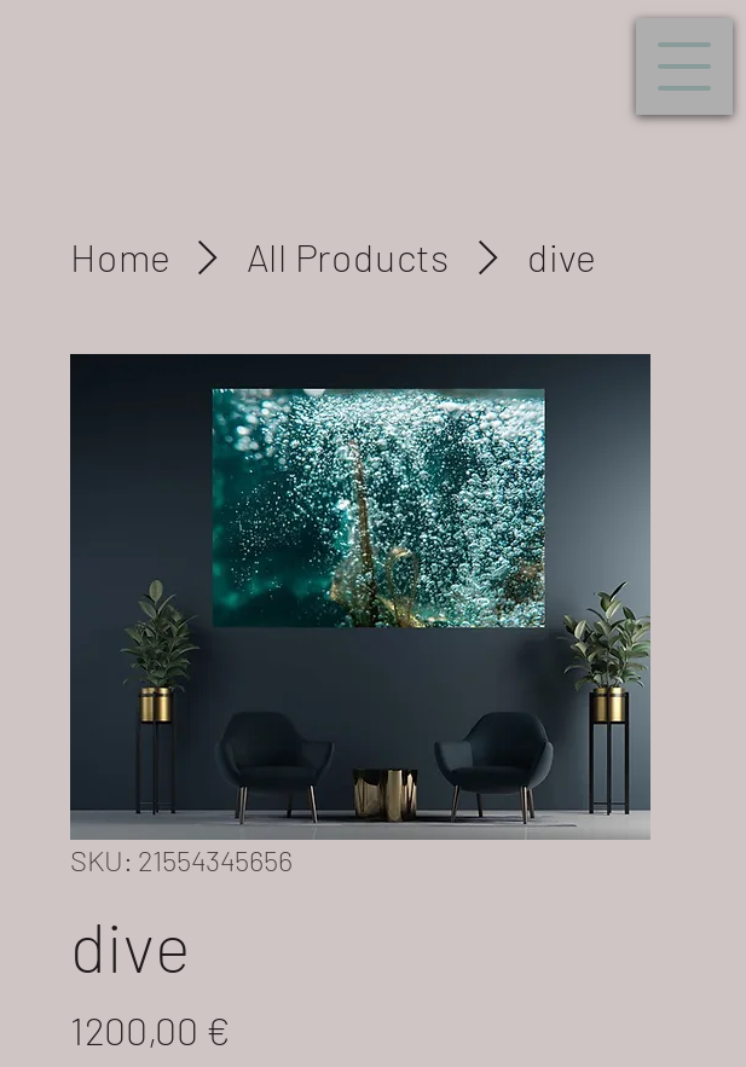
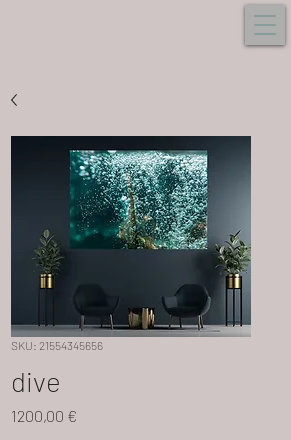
- Home
- All Products
- dive
